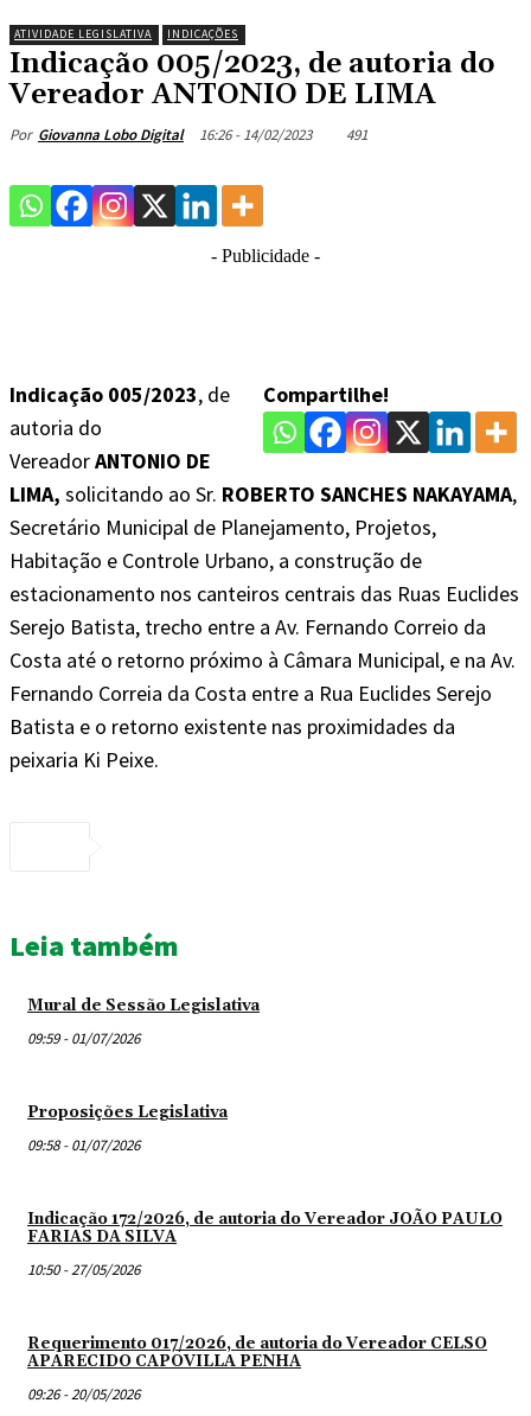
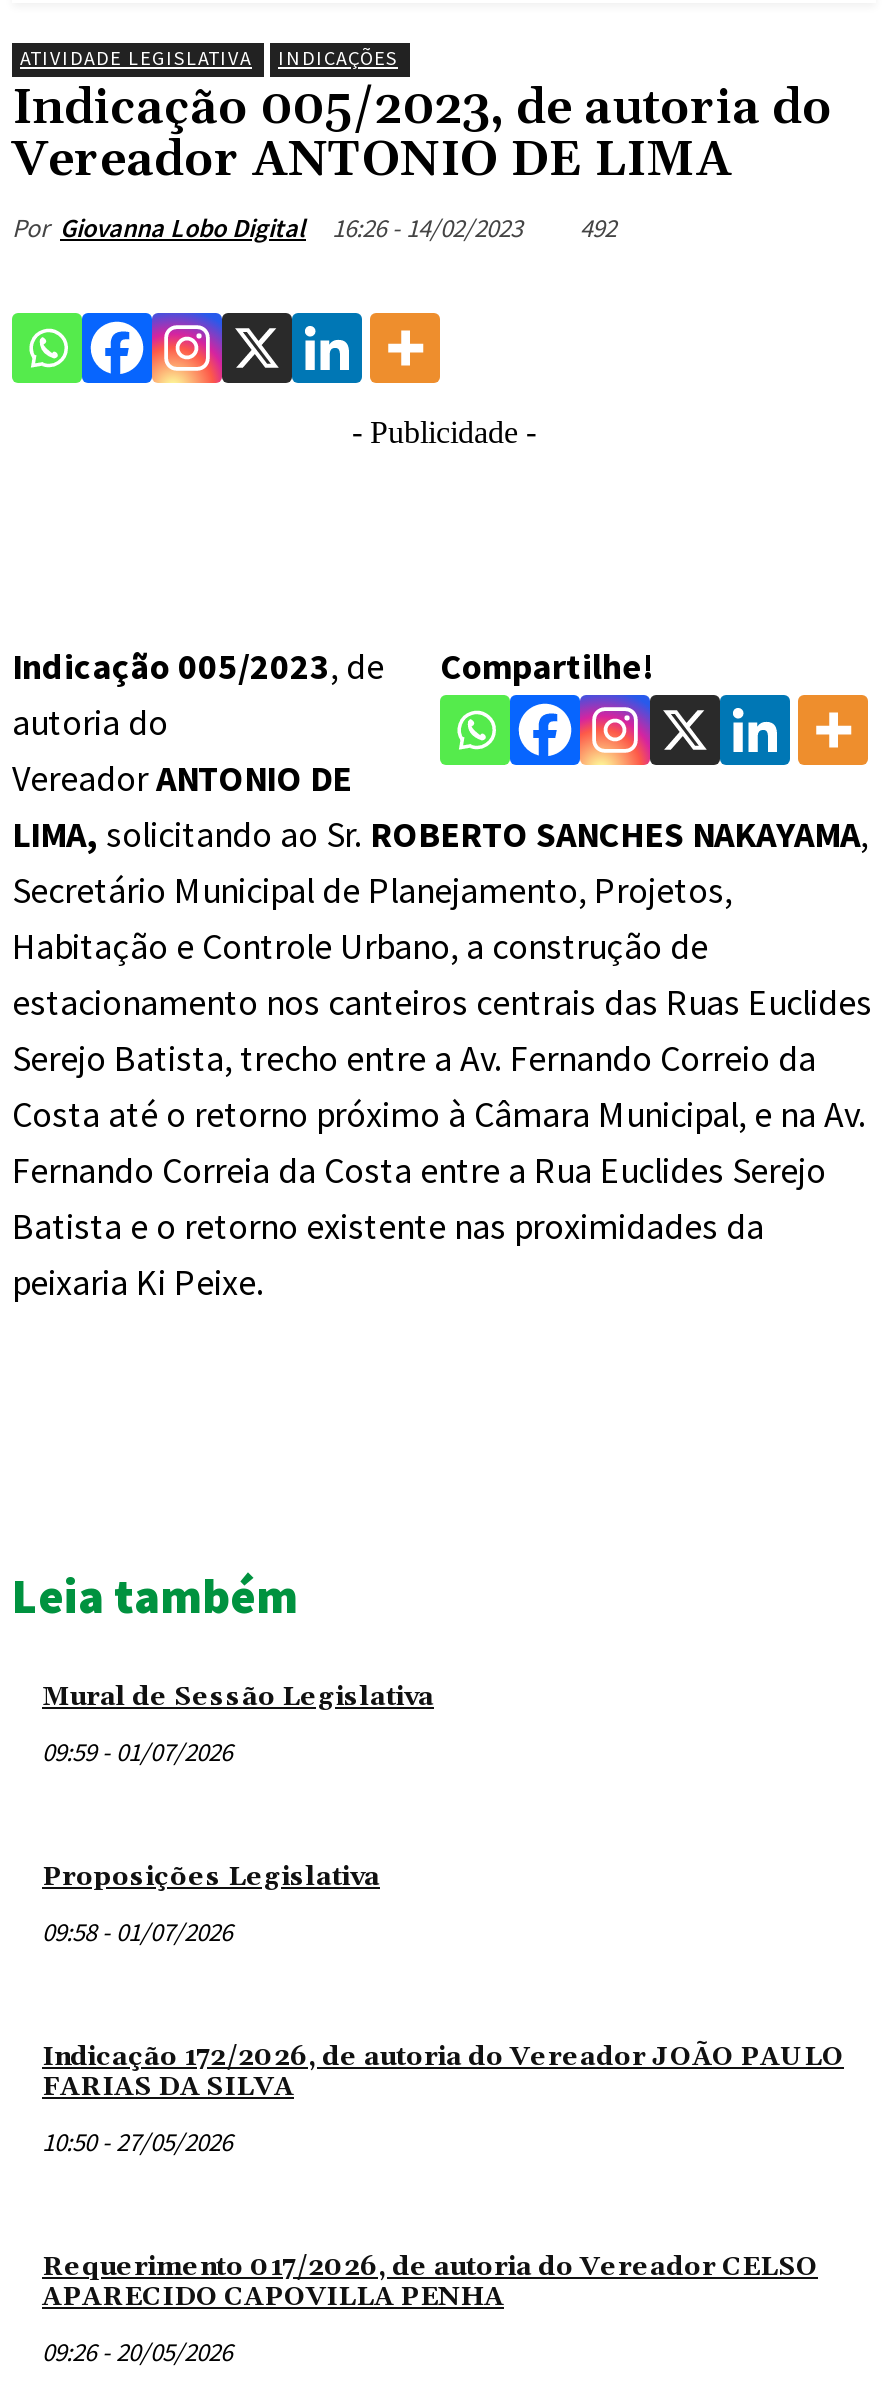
- Por Giovanna Lobo Digital 16:26 - 14/02/2023 491
+ Por Giovanna Lobo Digital 16:26 - 14/02/2023 492
